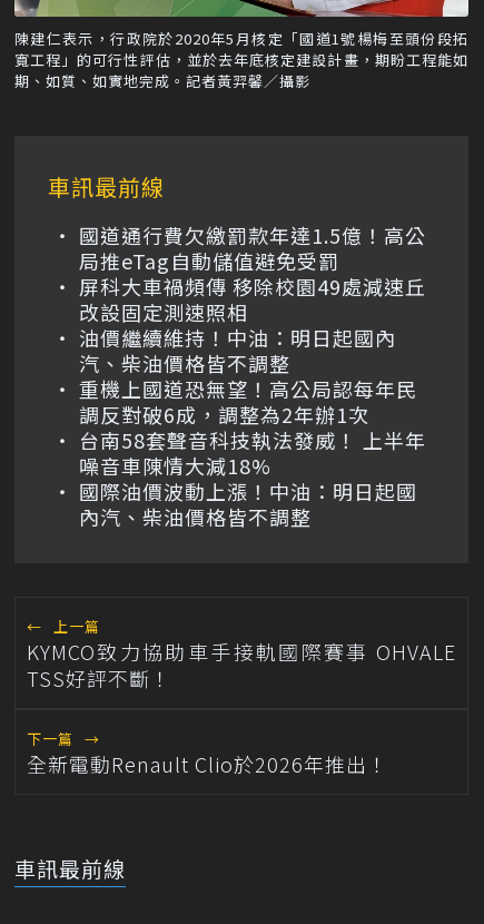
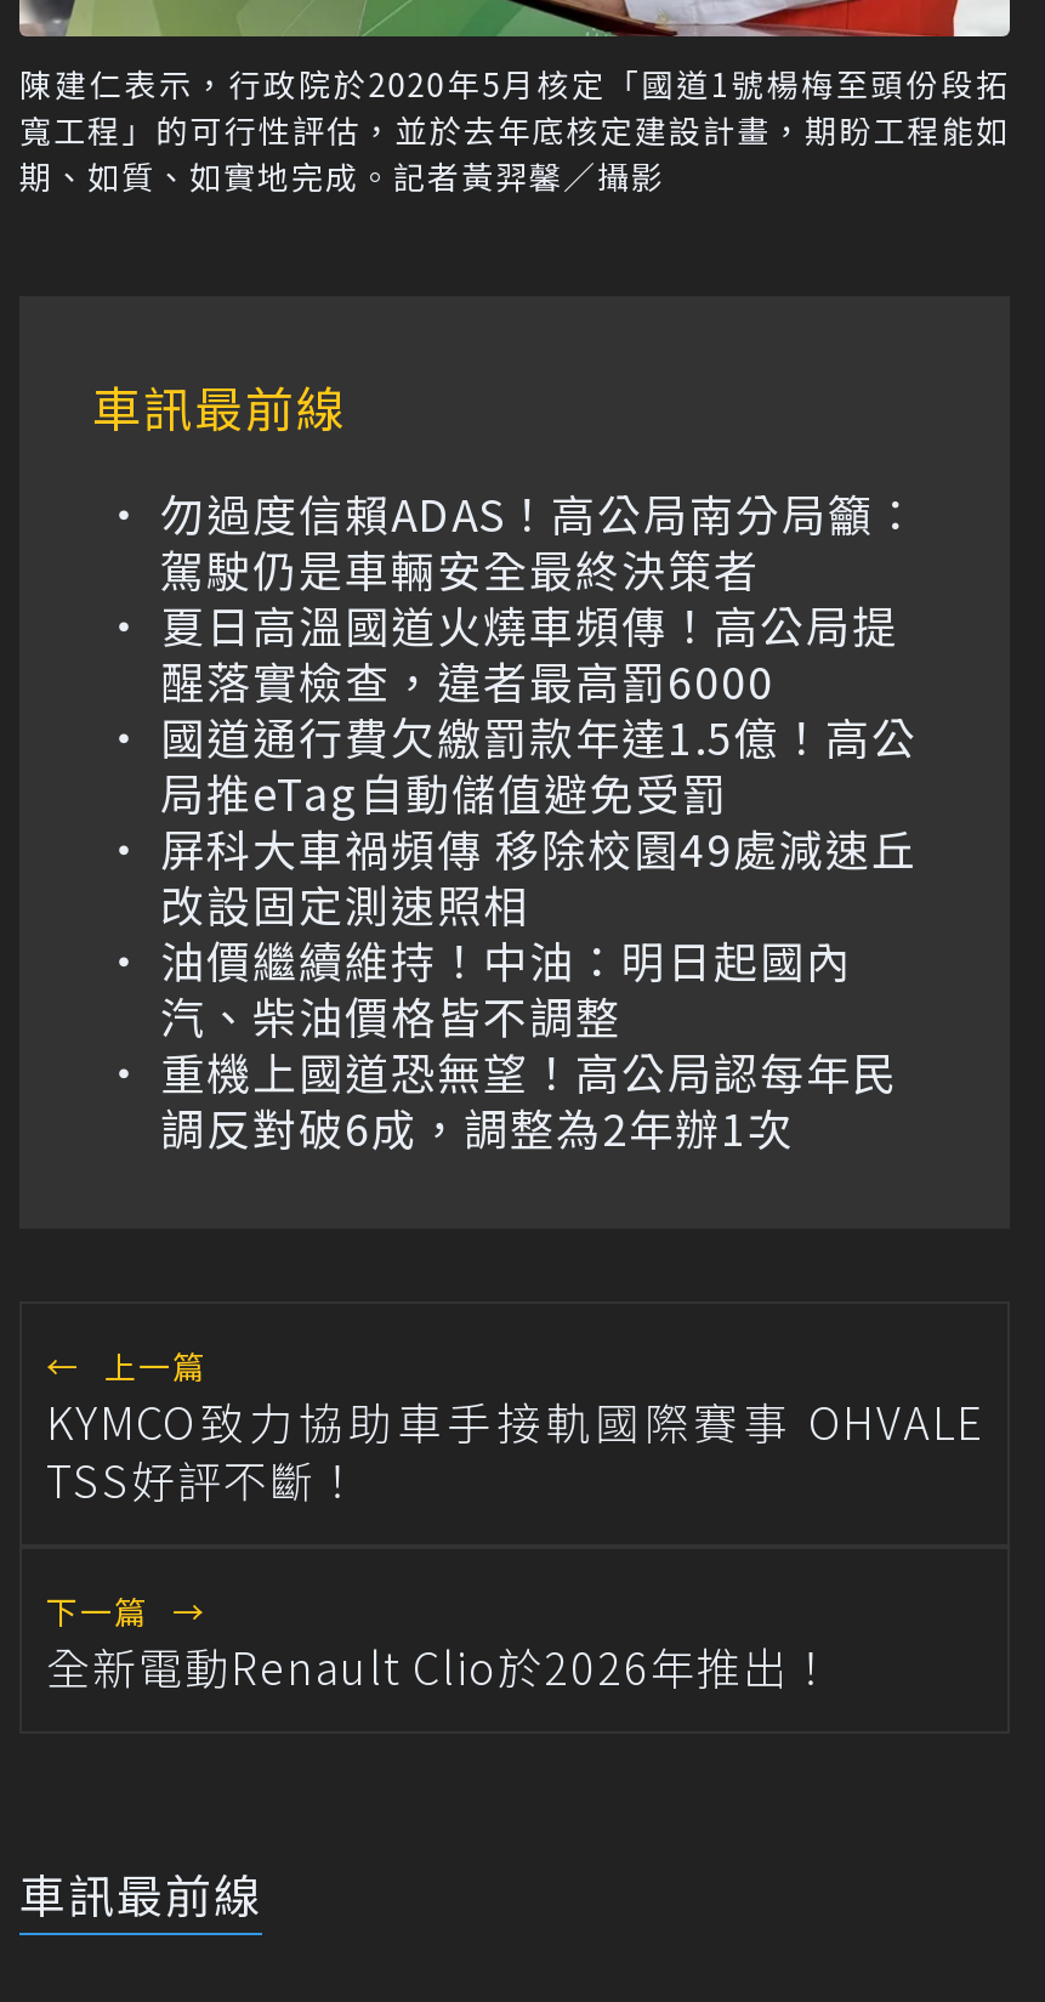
+ 勿過度信賴ADAS！高公局南分局籲：
+ 駕駛仍是車輛安全最終決策者
+ 夏日高溫國道火燒車頻傳！高公局提
+ 醒落實檢查，違者最高罰6000

moved down: 國道通行費欠繳罰款年達1.5億！高公 | 局推eTag自動儲值避免受罰 | 屏科大車禍頻傳 移除校園49處減速丘 | 改設固定測速照相 | 油價繼續維持！中油：明日起國內 | 汽、柴油價格皆不調整 | 重機上國道恐無望！高公局認每年民 | 調反對破6成，調整為2年辦1次

- 台南58套聲音科技執法發威！ 上半年
- 噪音車陳情大減18%
- 國際油價波動上漲！中油：明日起國
- 內汽、柴油價格皆不調整
